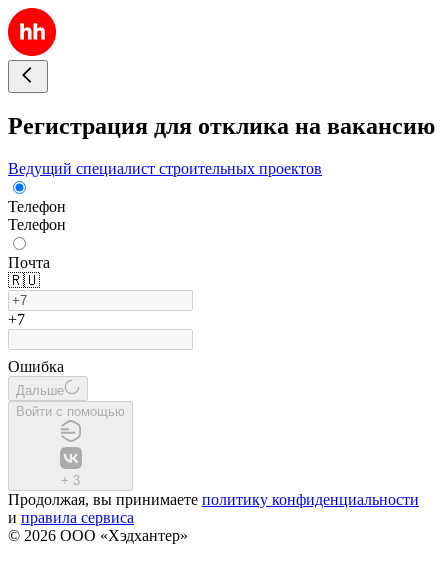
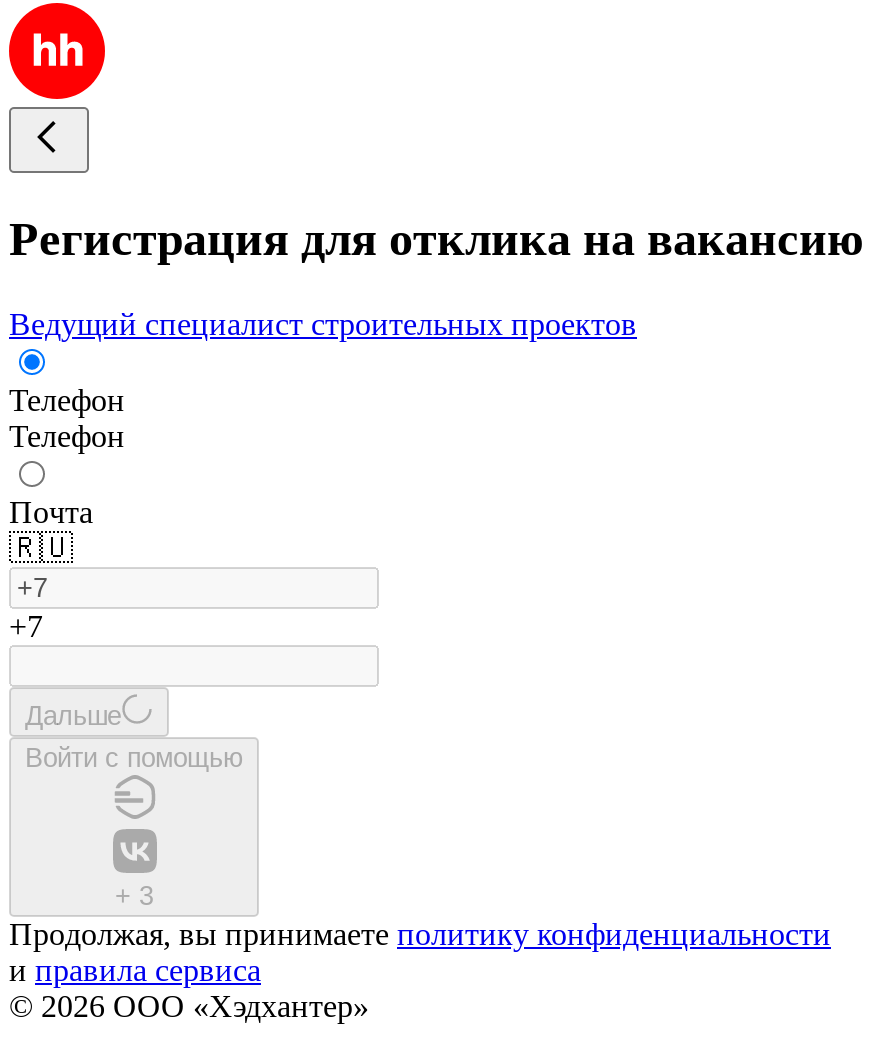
- Ошибка
